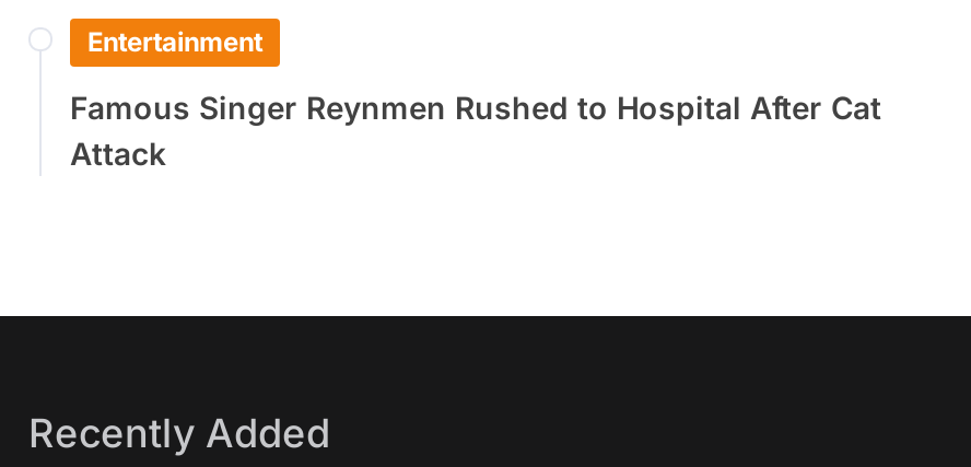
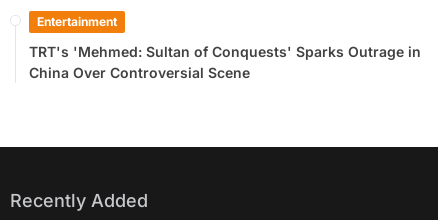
- Famous Singer Reynmen Rushed to Hospital After Cat
- Attack
+ TRT's 'Mehmed: Sultan of Conquests' Sparks Outrage in
+ China Over Controversial Scene
